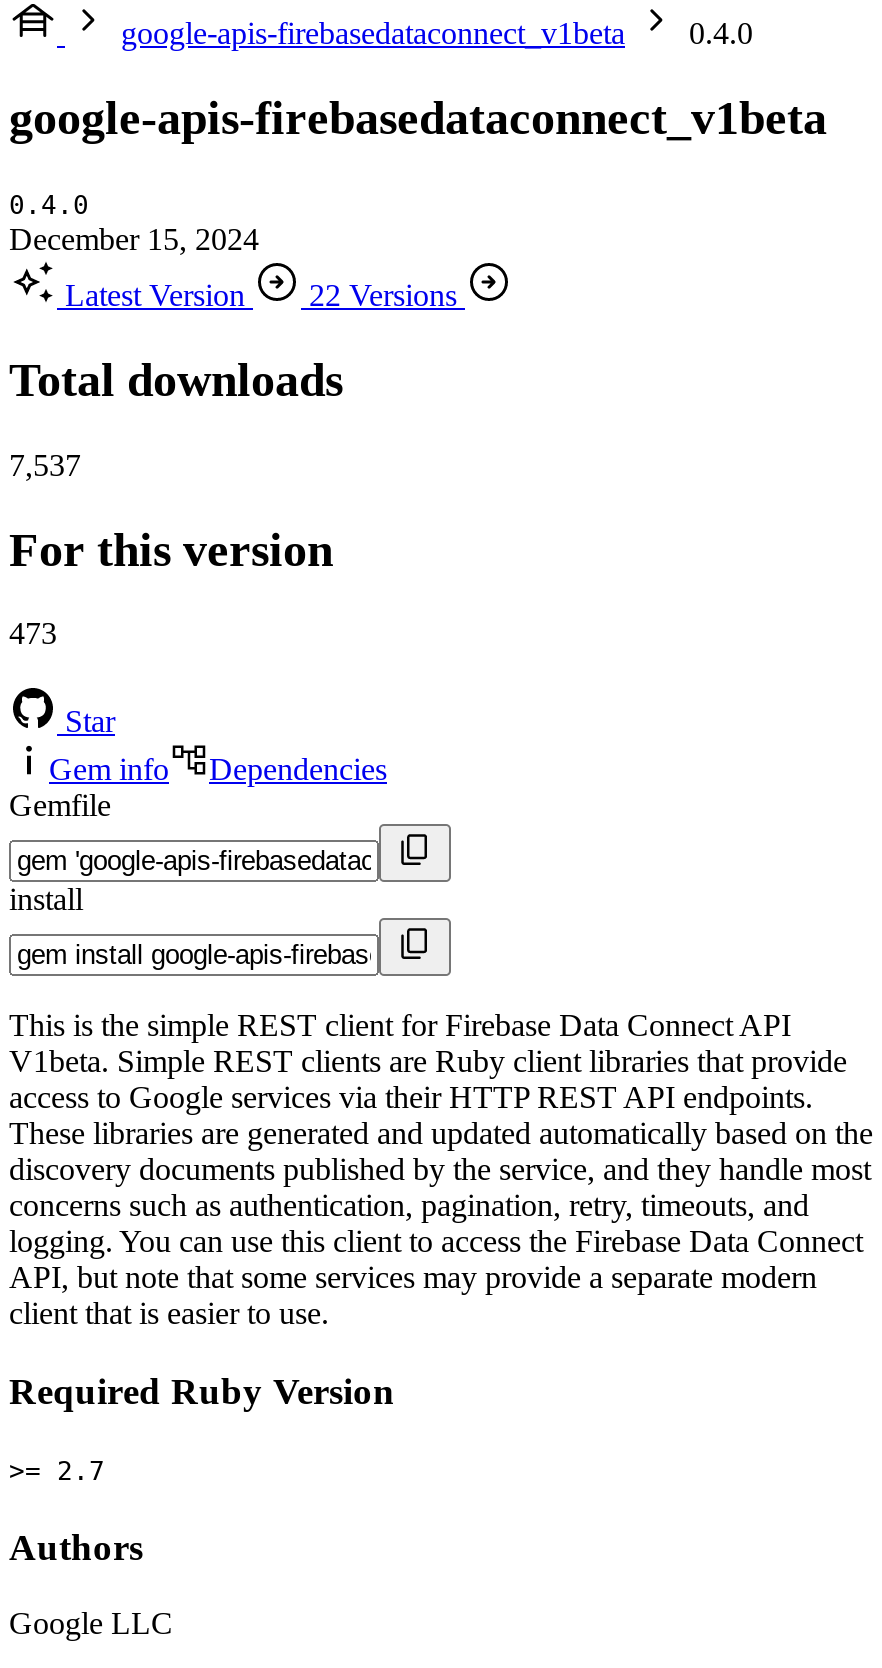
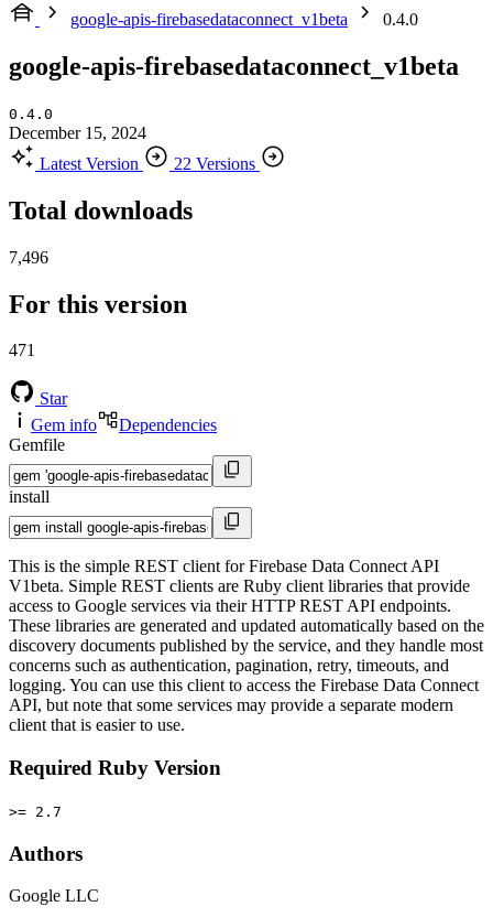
- 7,537
+ 7,496

- 473
+ 471
